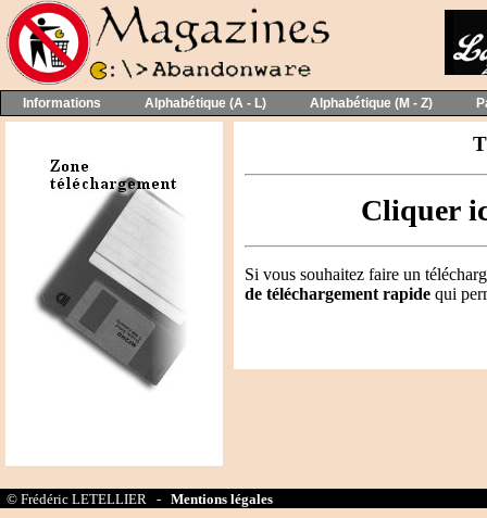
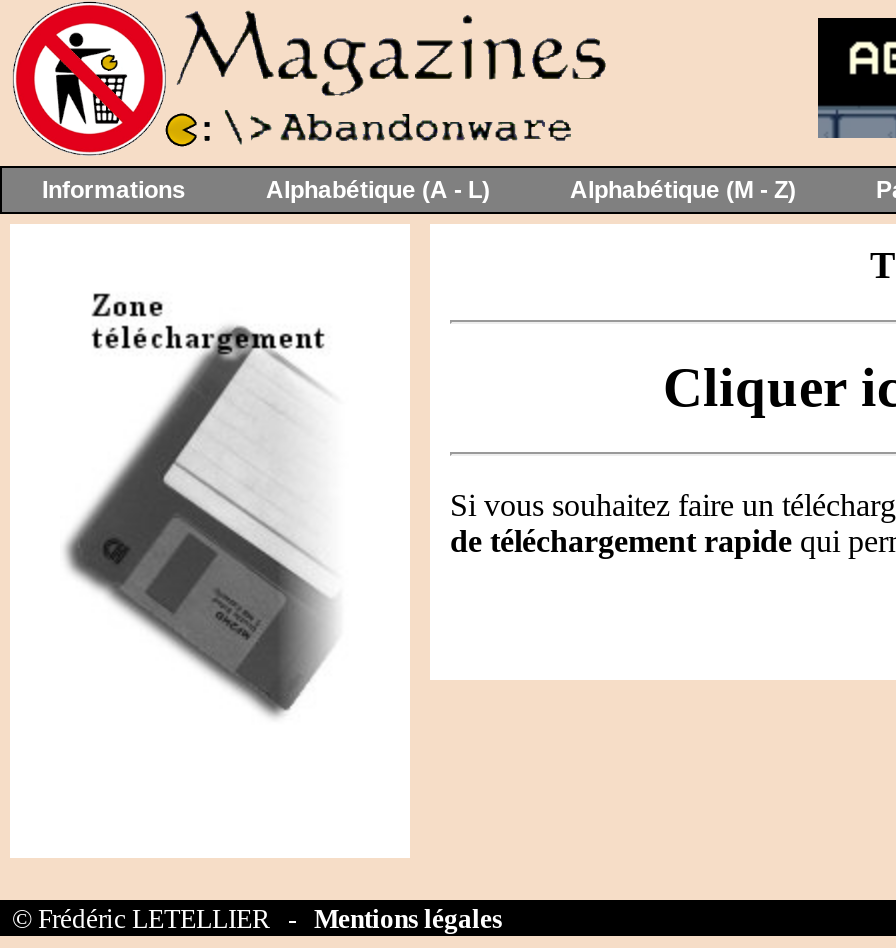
- [image]
+ [image]
